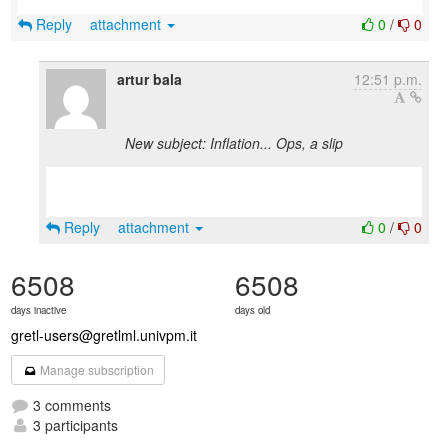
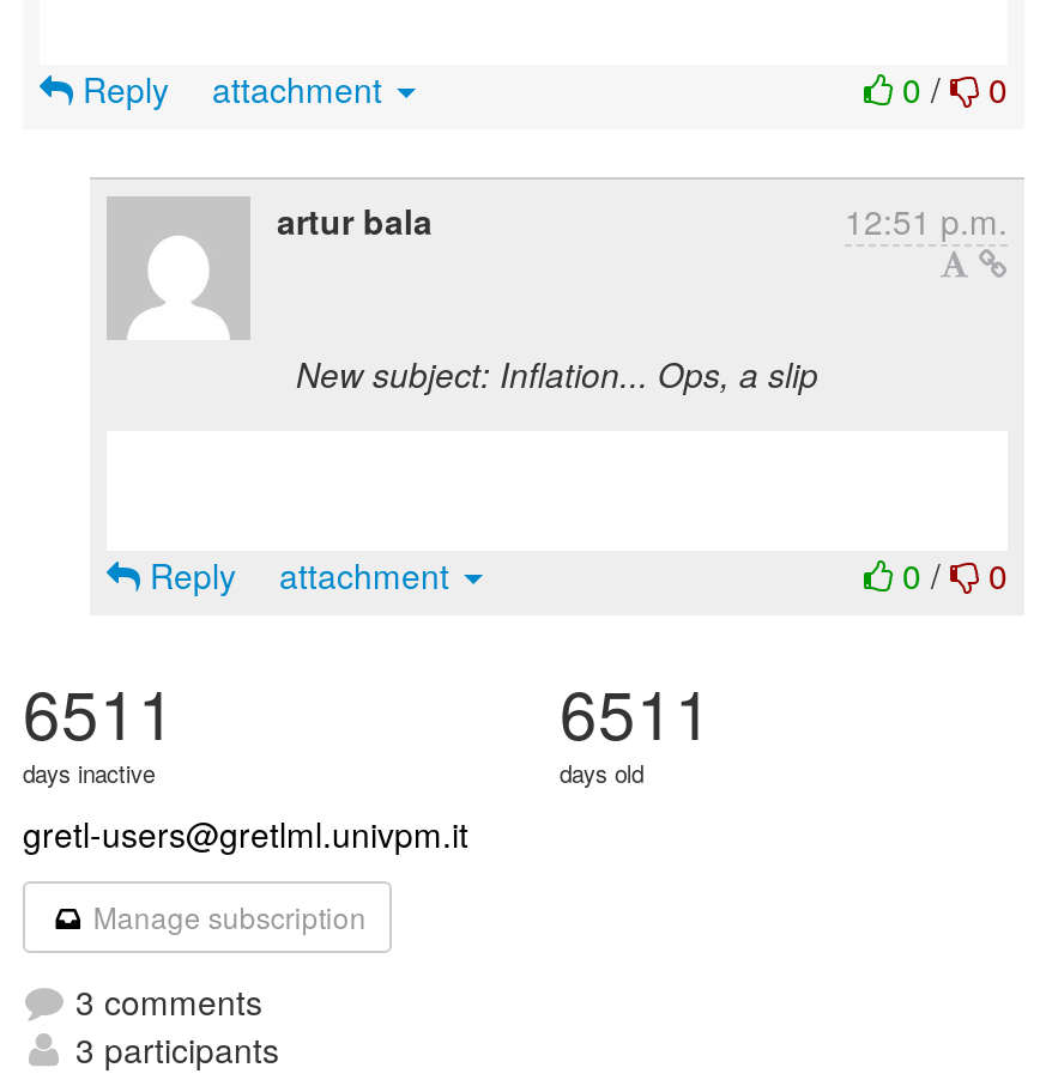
- 6508
+ 6511

- 6508
+ 6511
